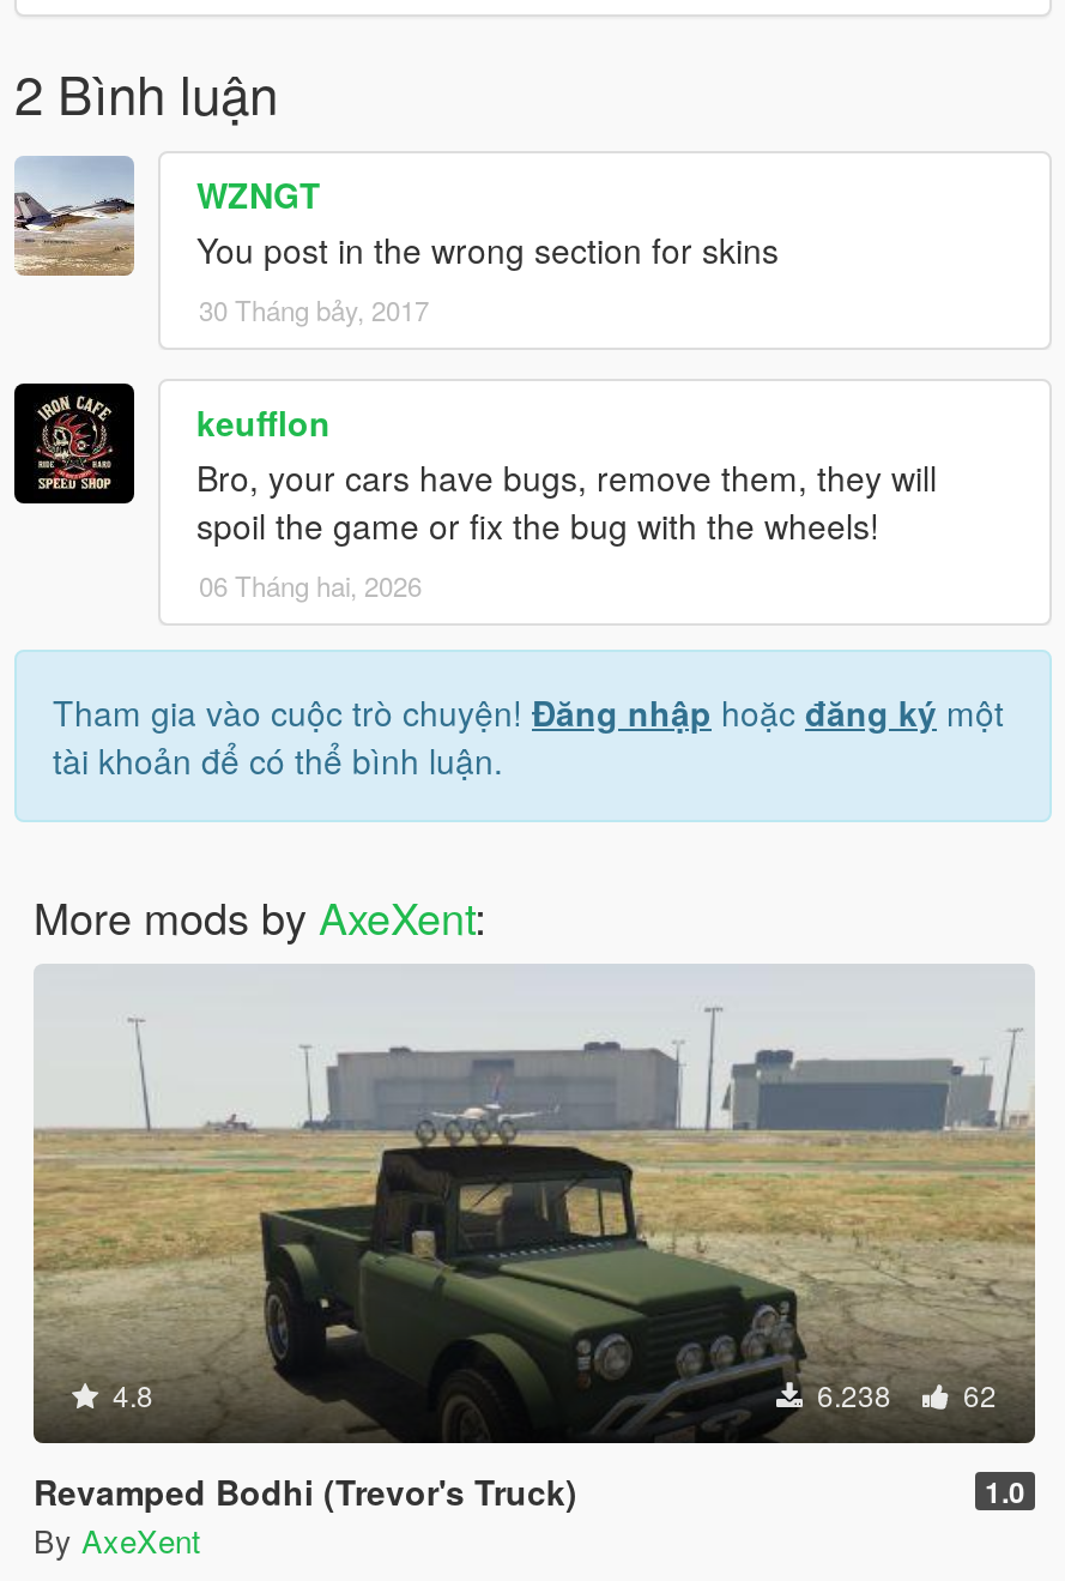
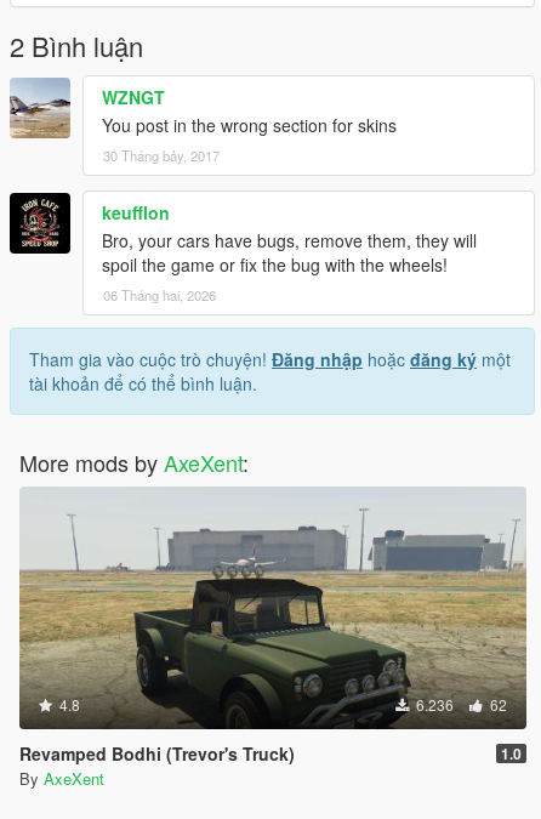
- 6.238 62
+ 6.236 62
